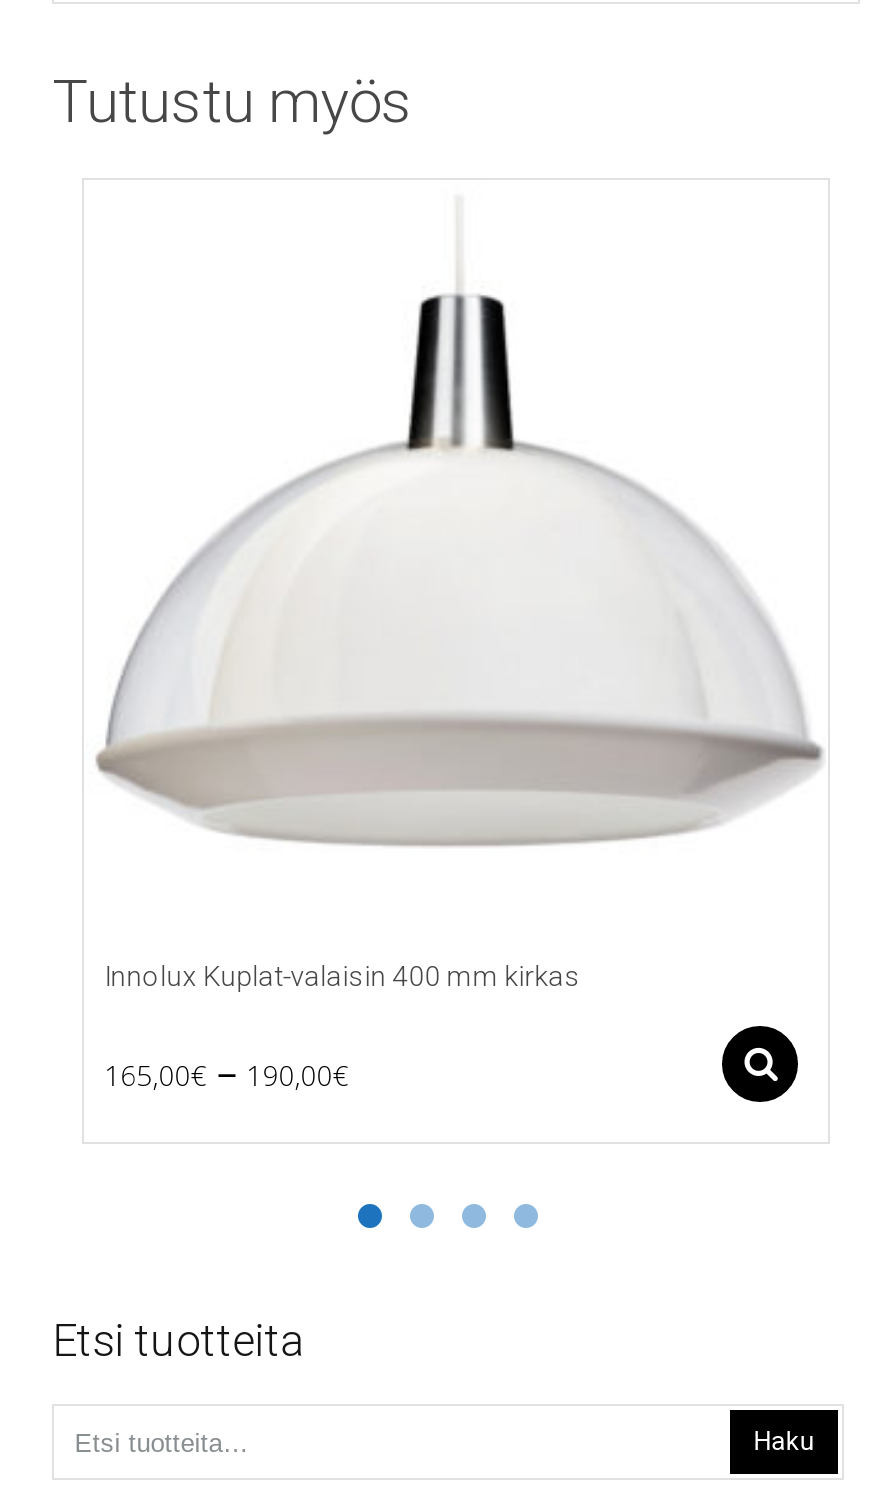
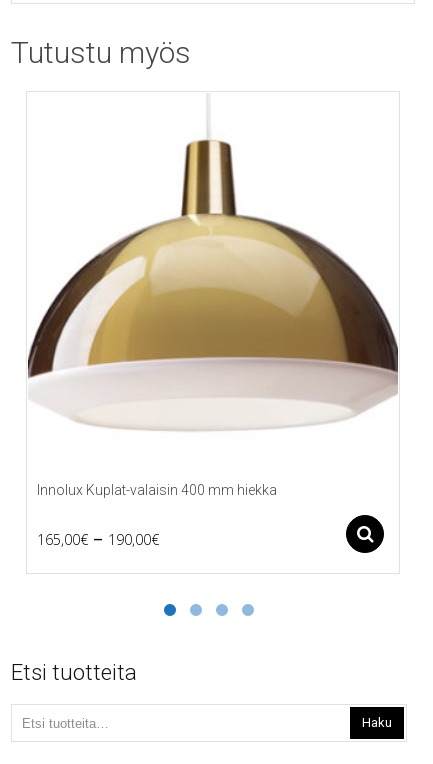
- [image]
+ [image]

- Innolux Kuplat-valaisin 400 mm kirkas
+ Innolux Kuplat-valaisin 400 mm hiekka
